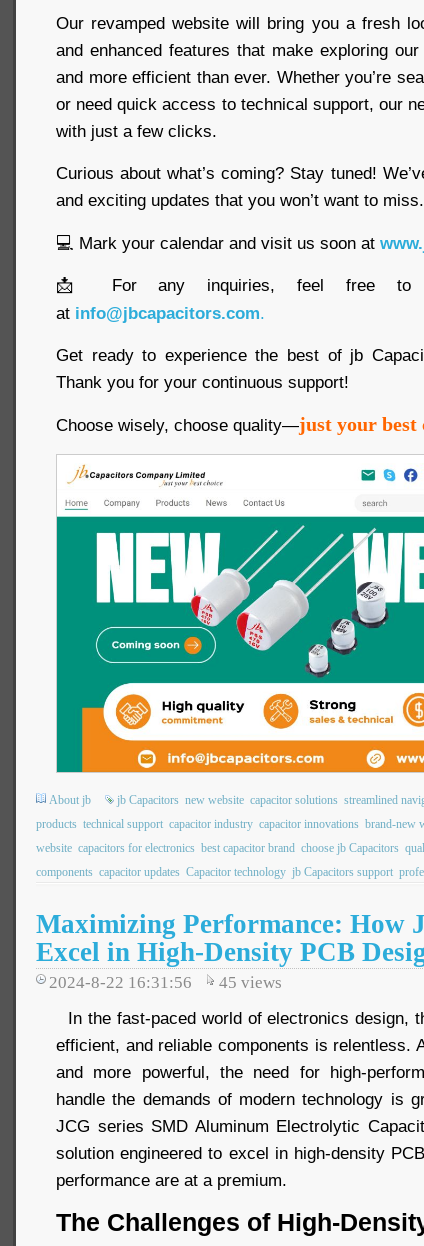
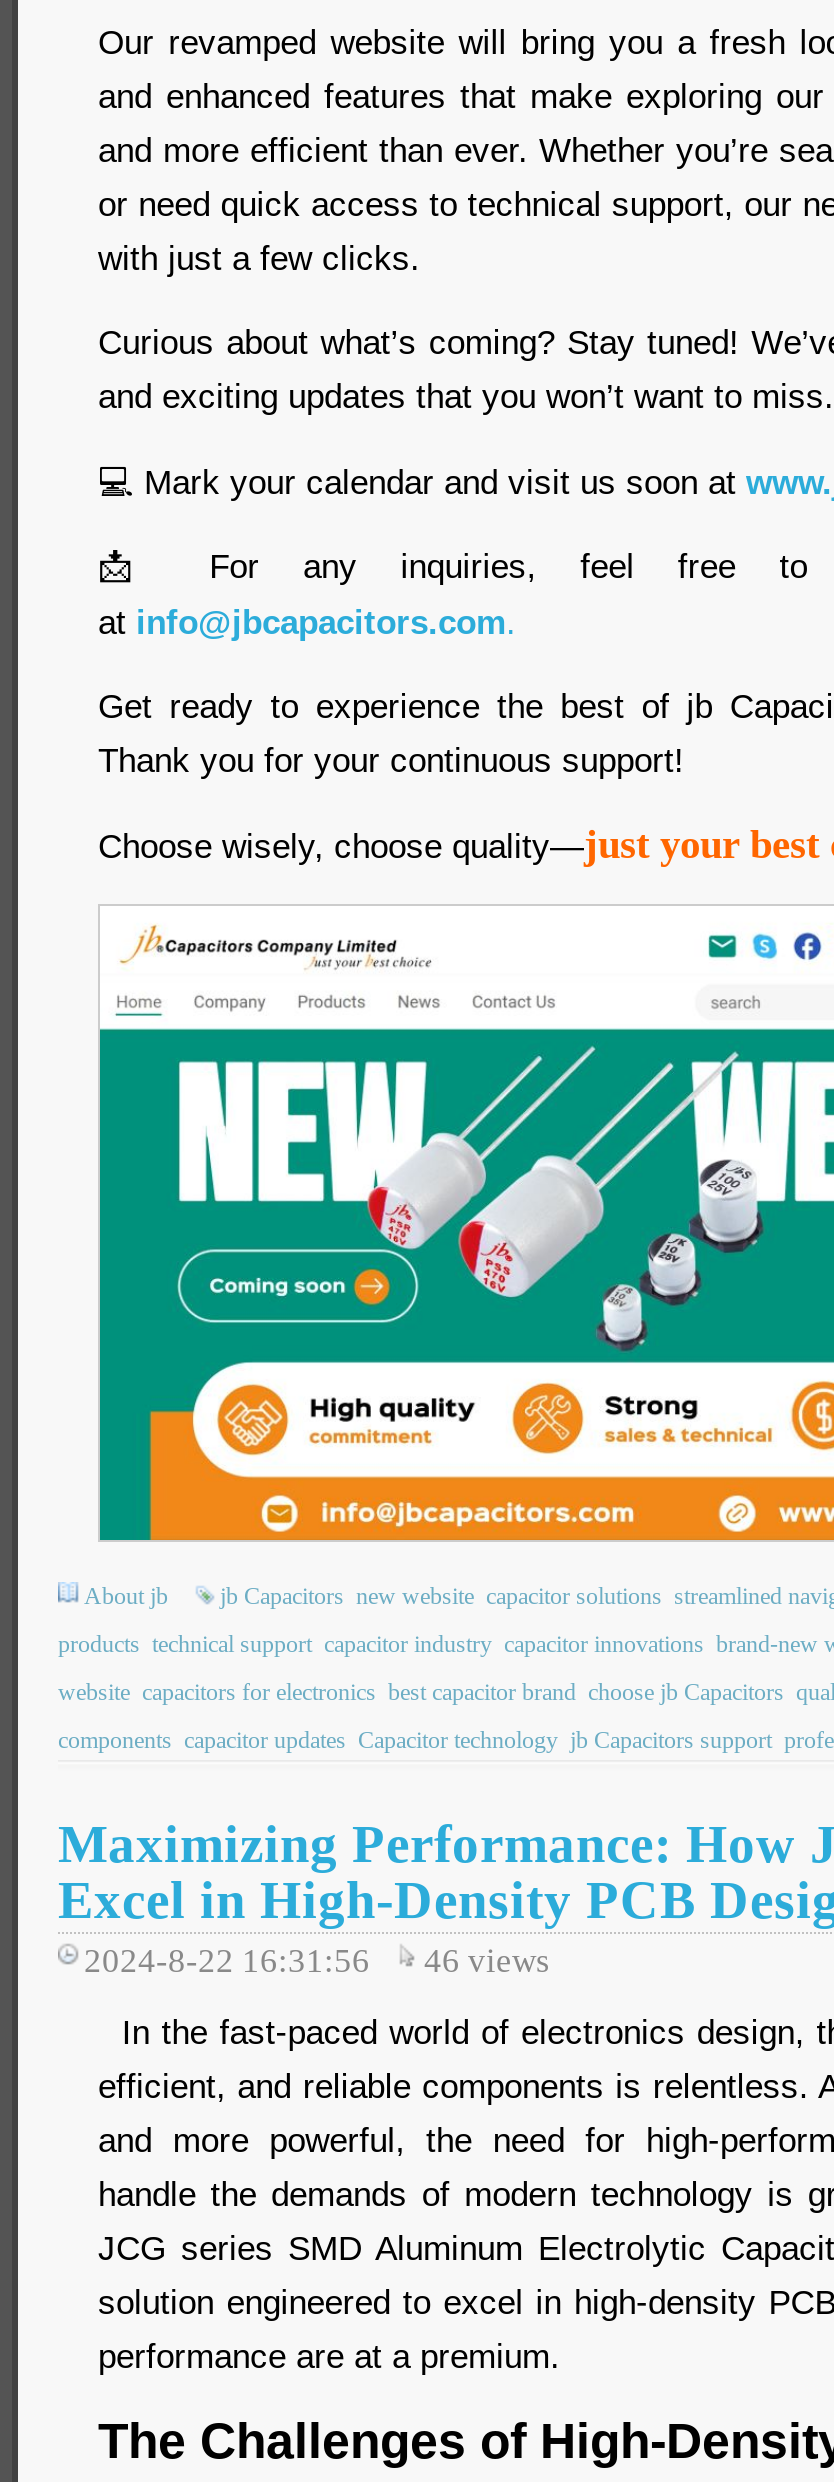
- 2024-8-22 16:31:56 45 views
+ 2024-8-22 16:31:56 46 views
